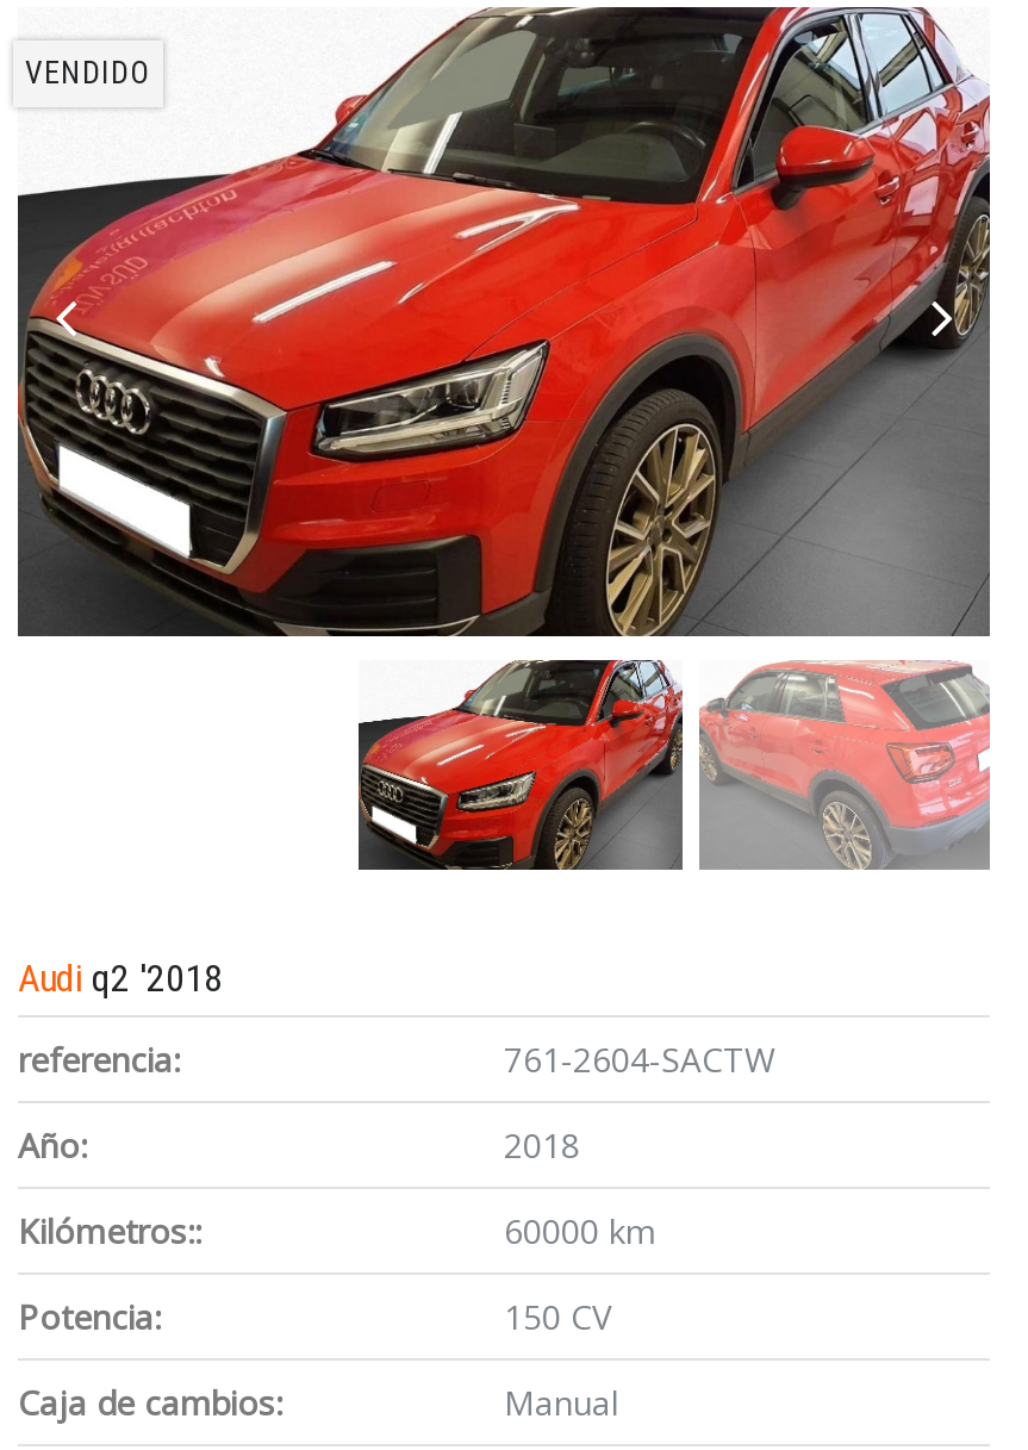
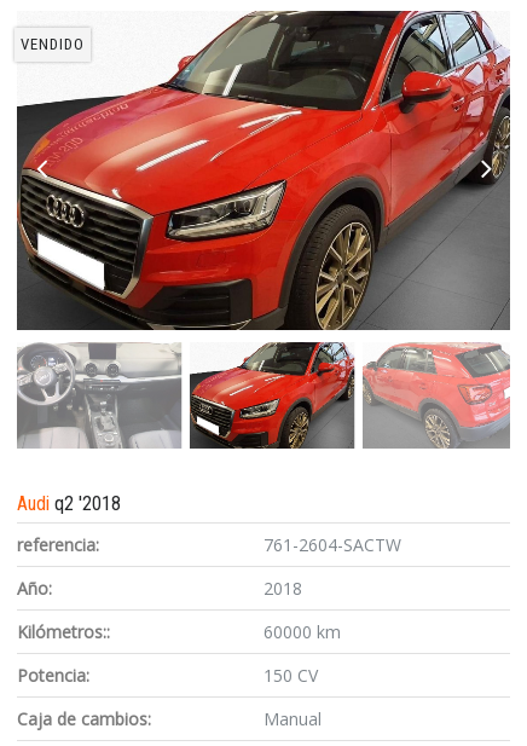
+ [image]
